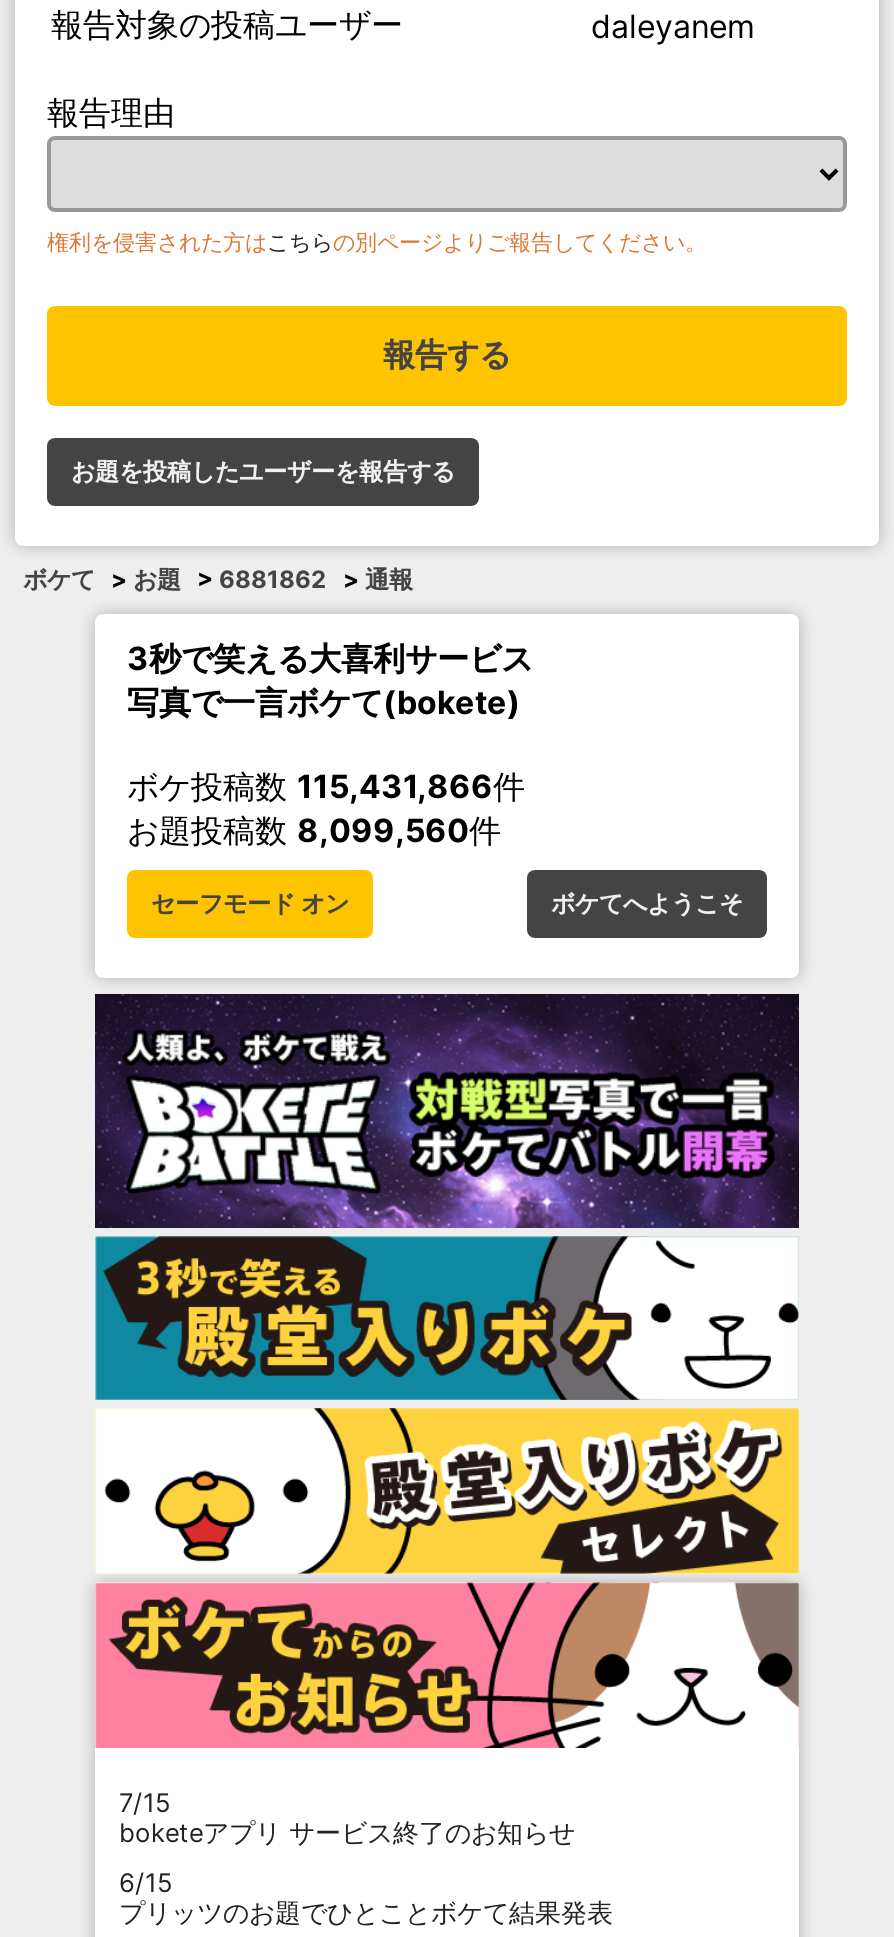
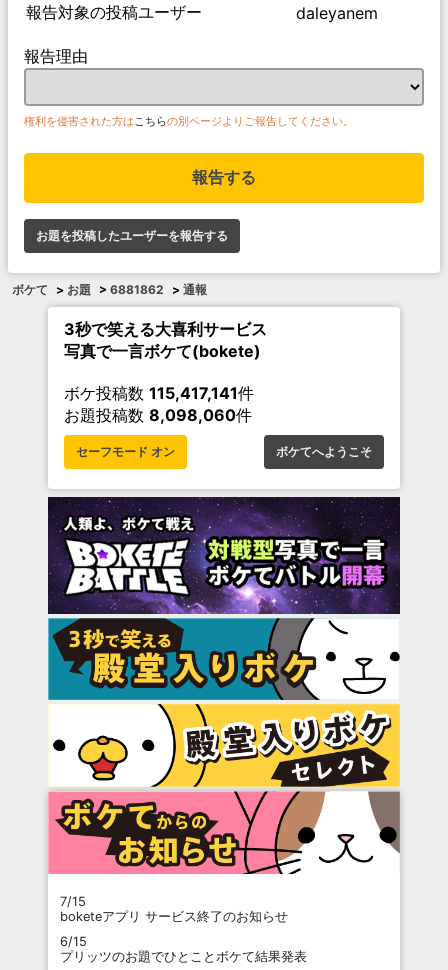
- ボケ投稿数115,431,866件
+ ボケ投稿数115,417,141件

- お題投稿数8,099,560件
+ お題投稿数8,098,060件
